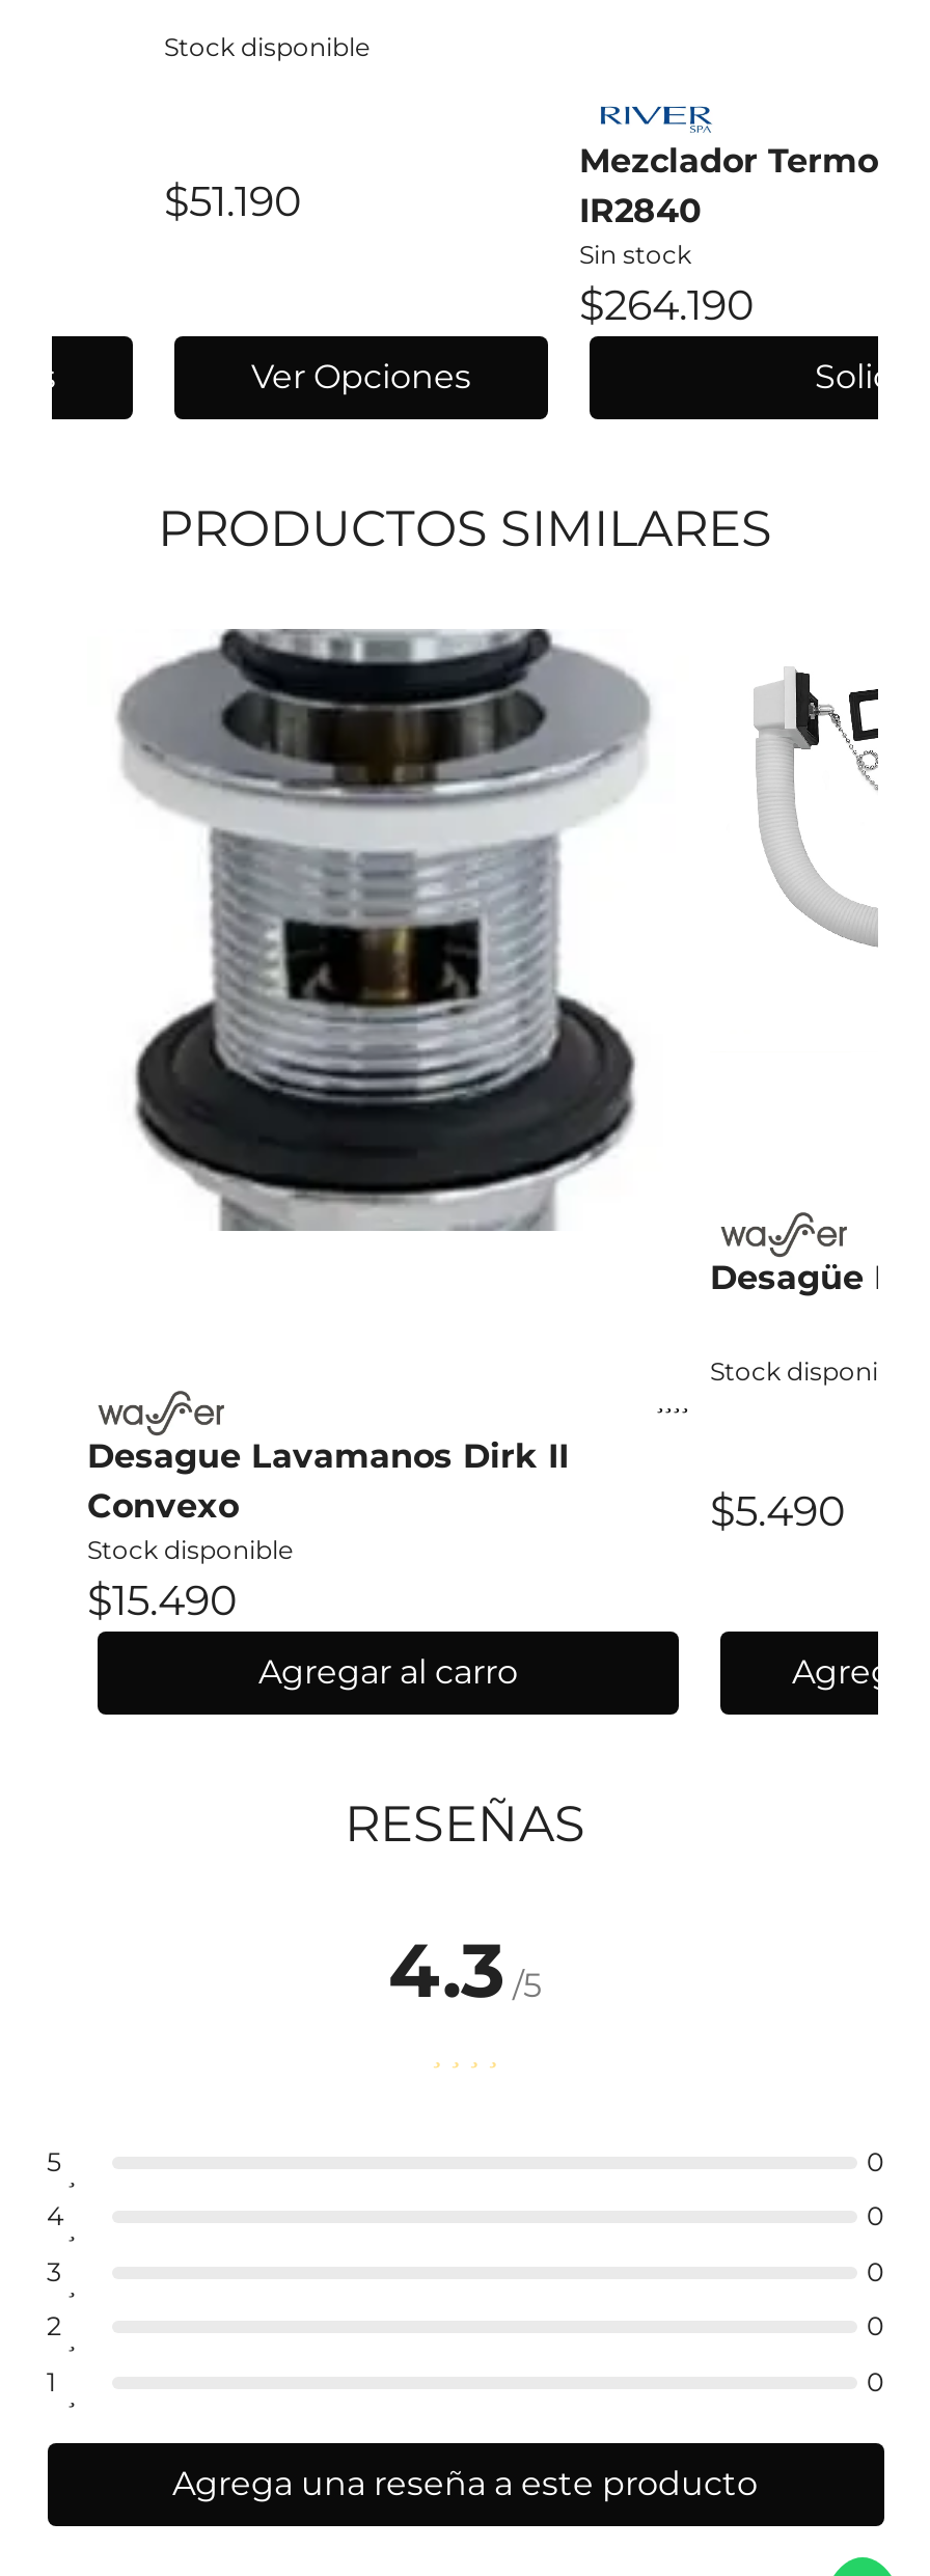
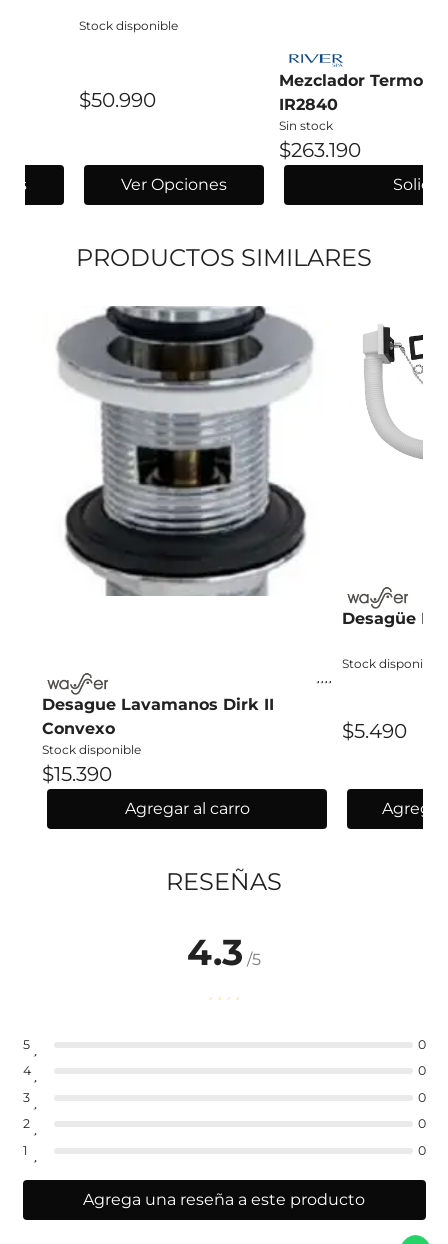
- $51.190
+ $50.990

- $264.190
+ $263.190

- $15.490
+ $15.390
